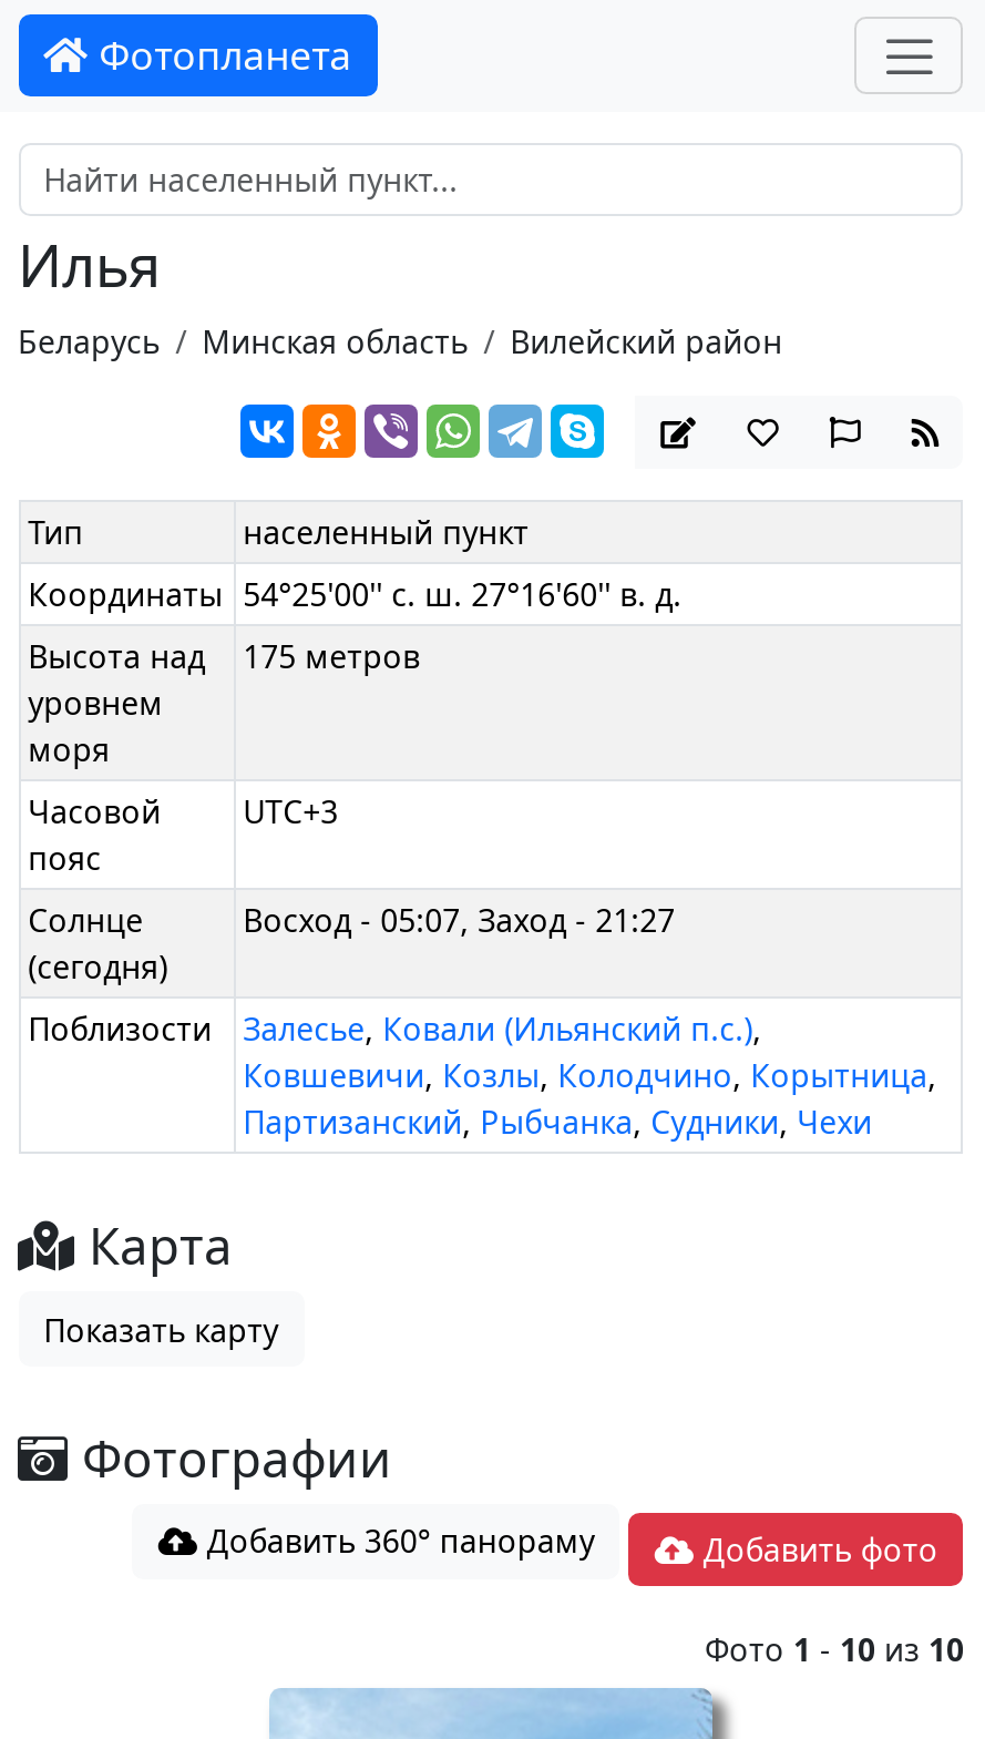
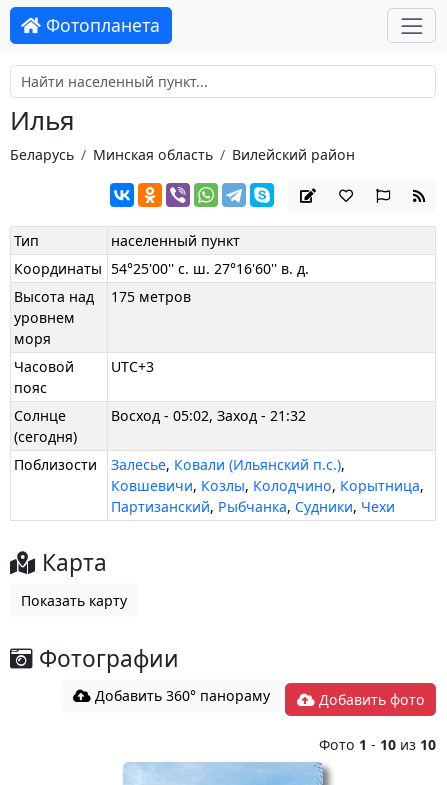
- Восход - 05:07, Заход - 21:27
+ Восход - 05:02, Заход - 21:32
